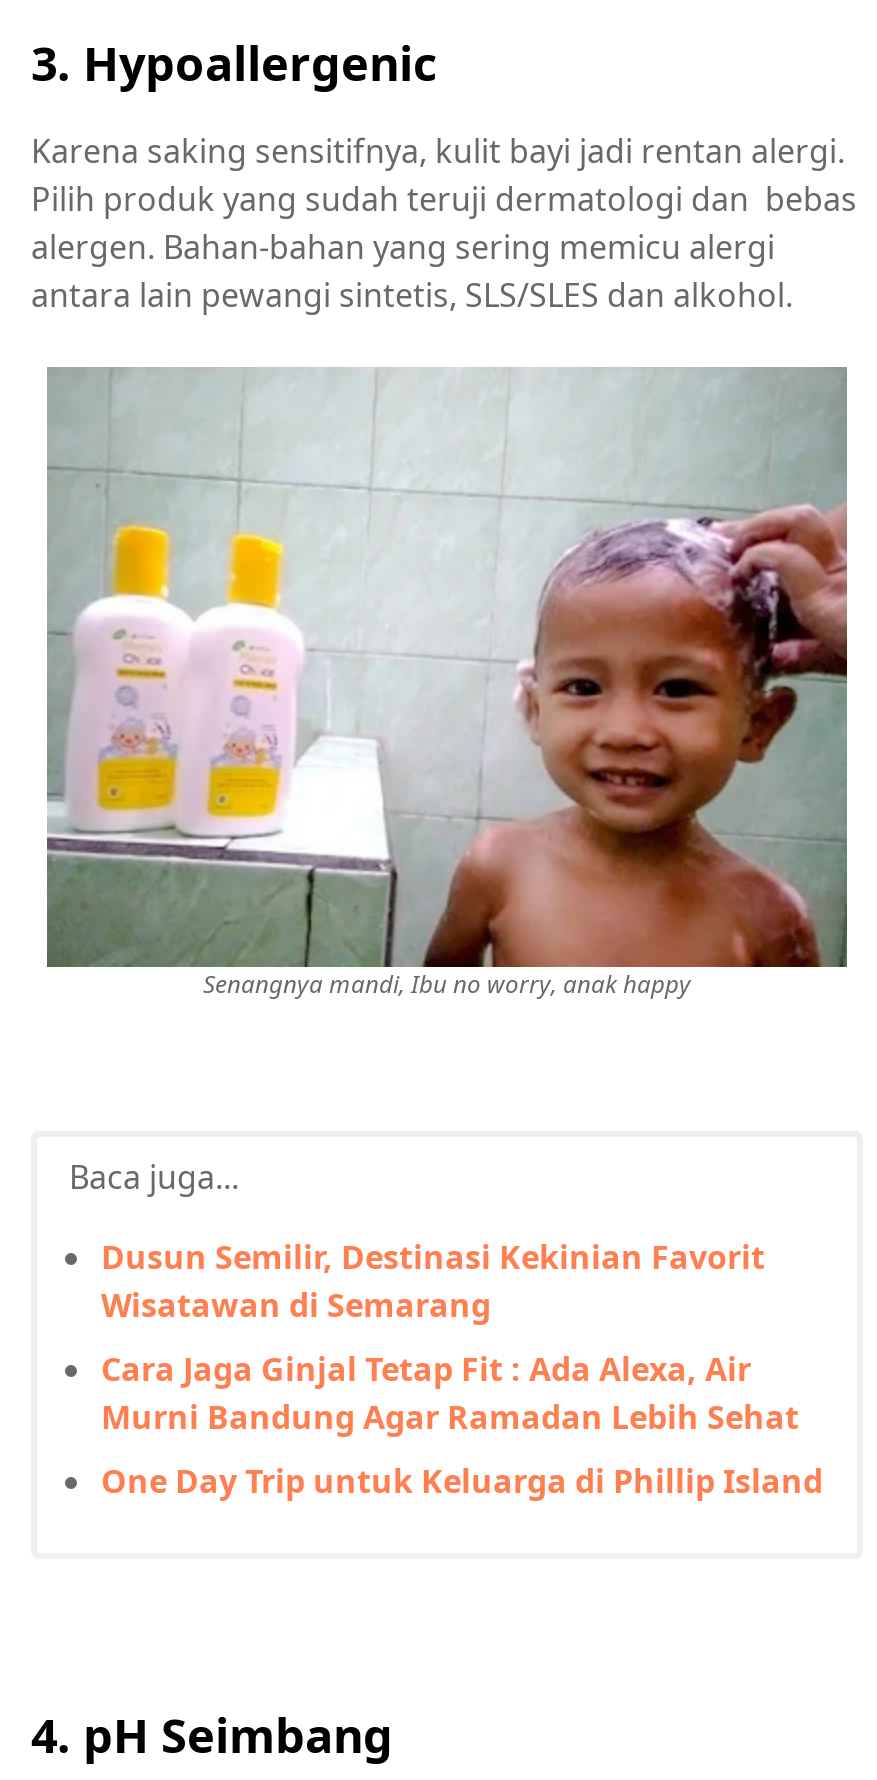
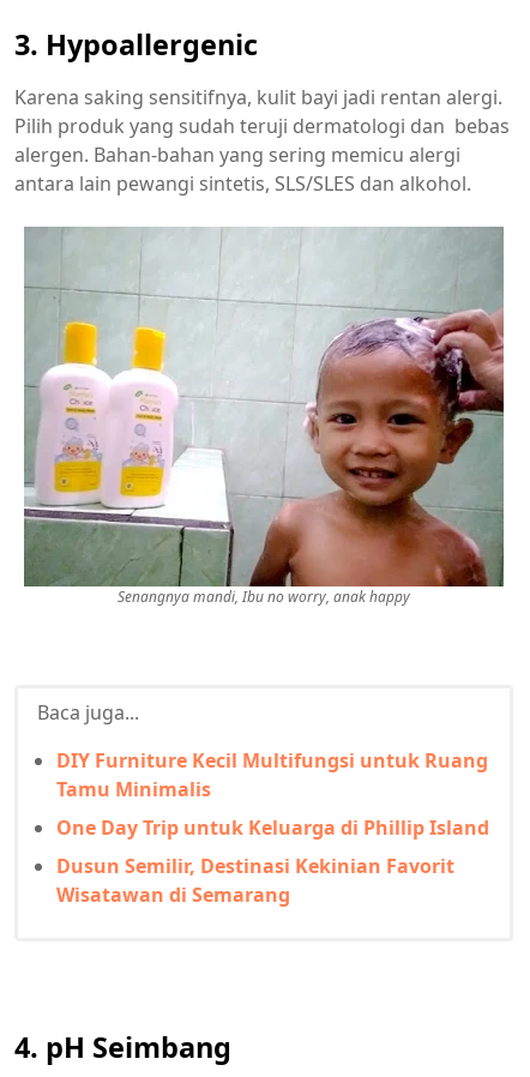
+ DIY Furniture Kecil Multifungsi untuk Ruang
+ Tamu Minimalis

moved down: Dusun Semilir, Destinasi Kekinian Favorit | Wisatawan di Semarang

- Cara Jaga Ginjal Tetap Fit : Ada Alexa, Air
- Murni Bandung Agar Ramadan Lebih Sehat

moved up: One Day Trip untuk Keluarga di Phillip Island
